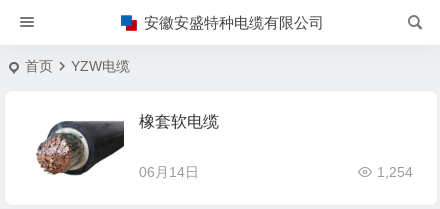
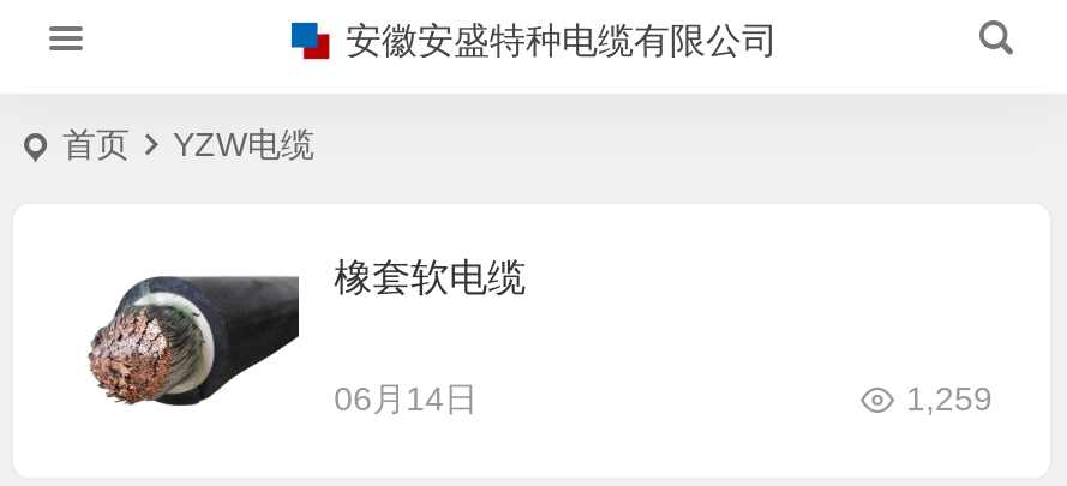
- 1,254
+ 1,259
